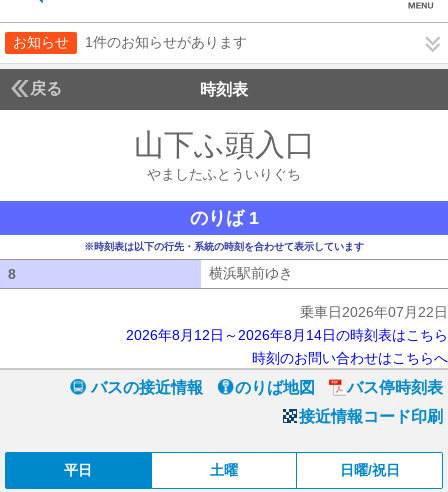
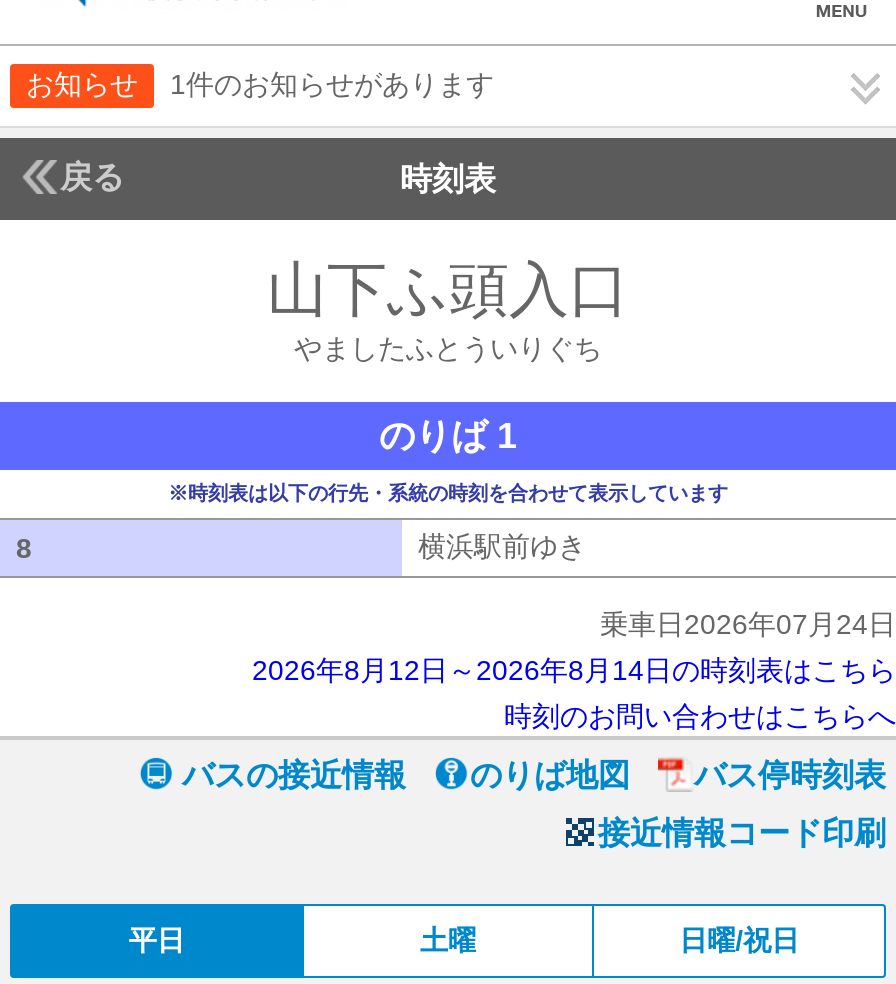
- 乗車日2026年07月22日
+ 乗車日2026年07月24日
